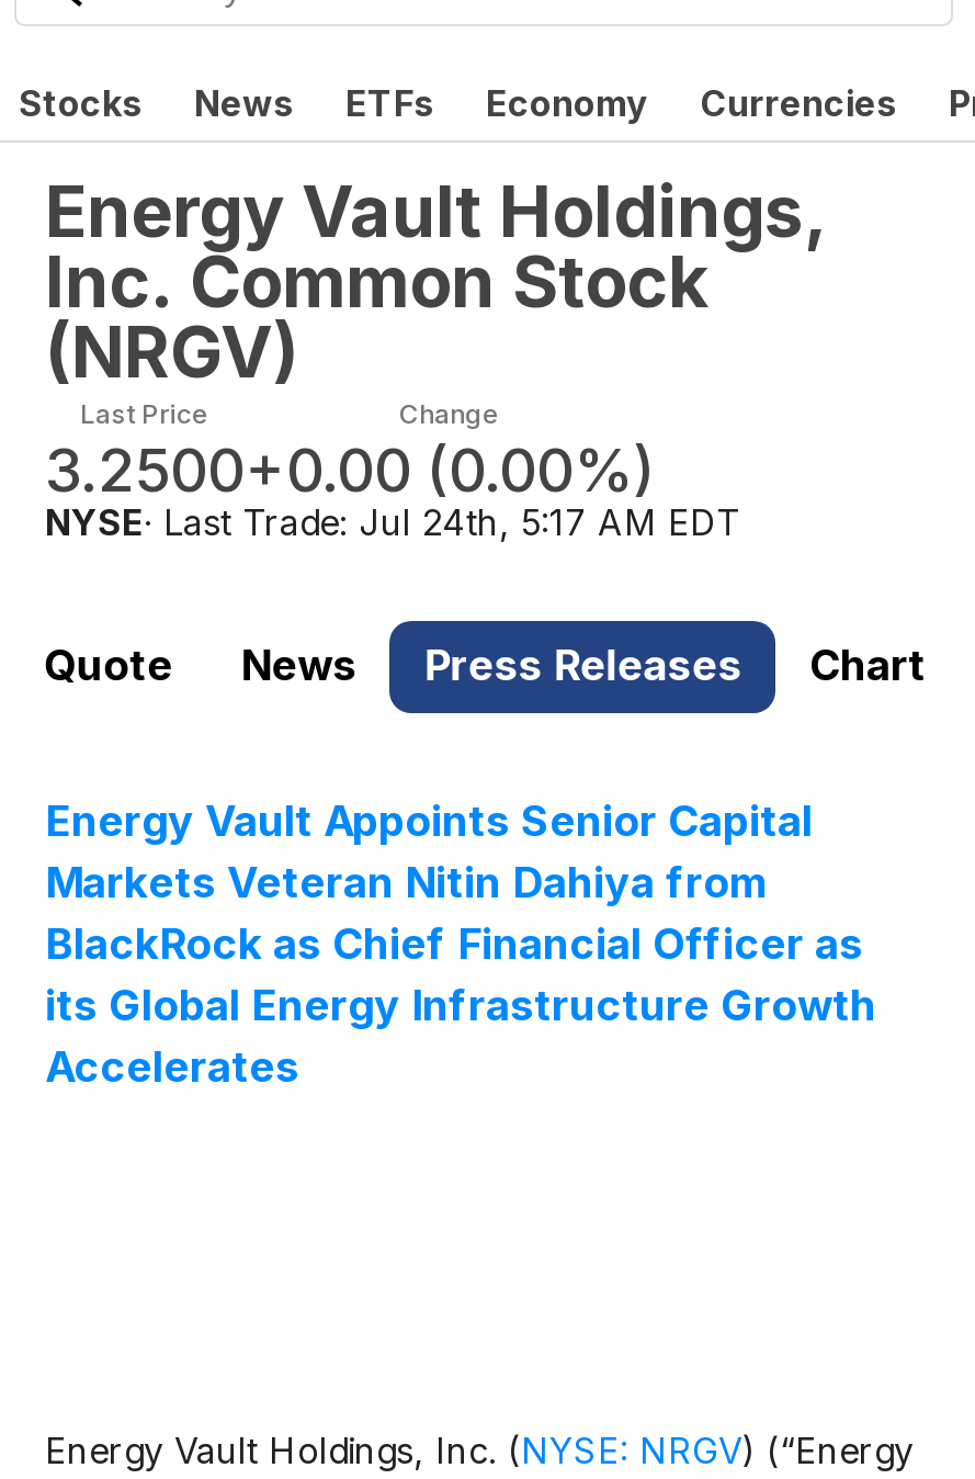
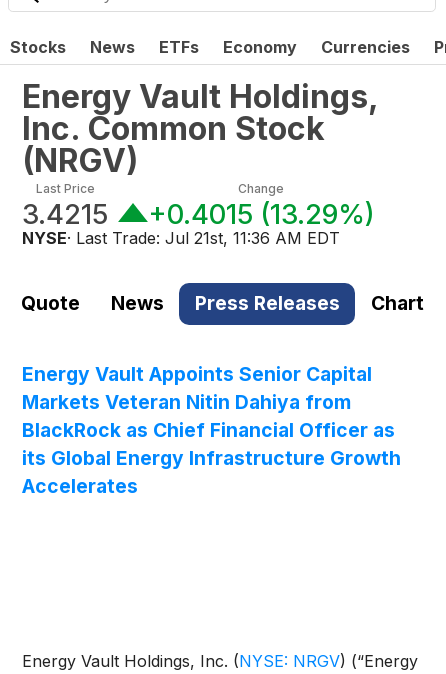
- 3.2500
+ 3.4215

- +0.00 (0.00%)
+ +0.4015 (13.29%)

- NYSE · Last Trade: Jul 24th, 5:17 AM EDT
+ NYSE · Last Trade: Jul 21st, 11:36 AM EDT
